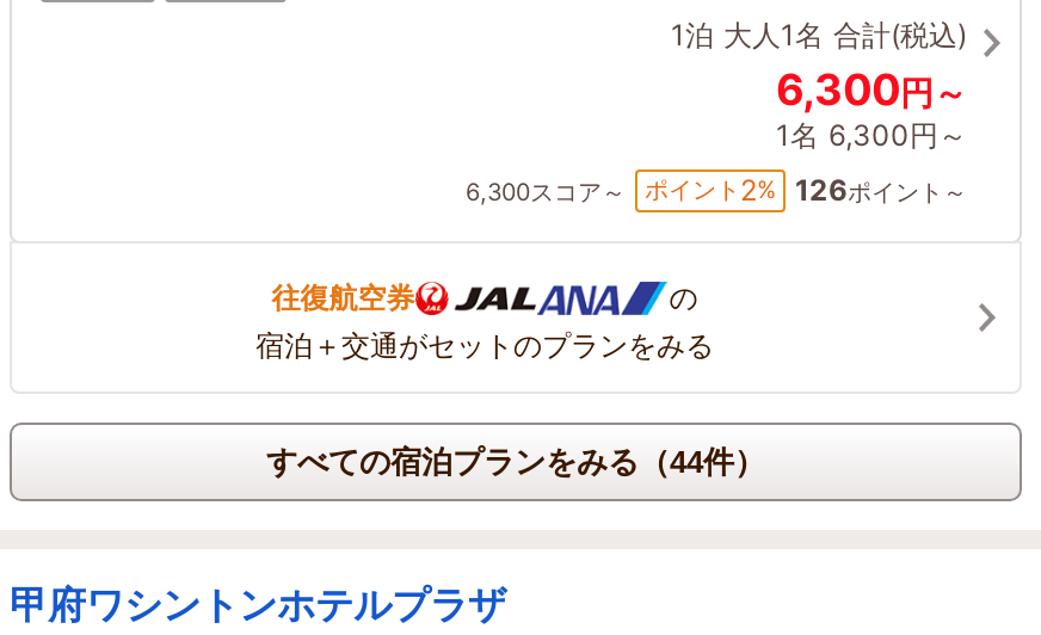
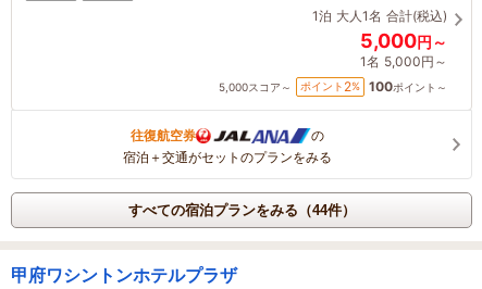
- 6,300円～
+ 5,000円～

- 1名 6,300円～
+ 1名 5,000円～

- 6,300スコア～
+ 5,000スコア～

- ポイント2% 126ポイント～
+ ポイント2% 100ポイント～
